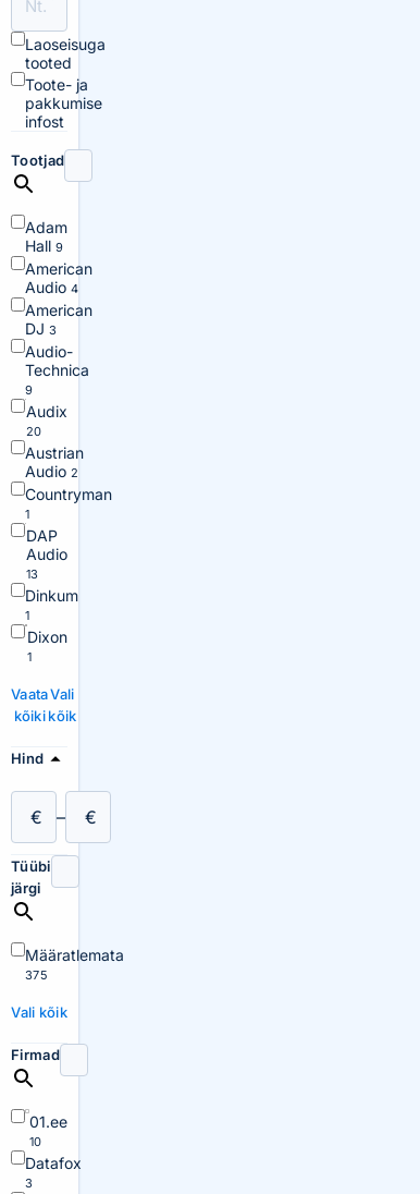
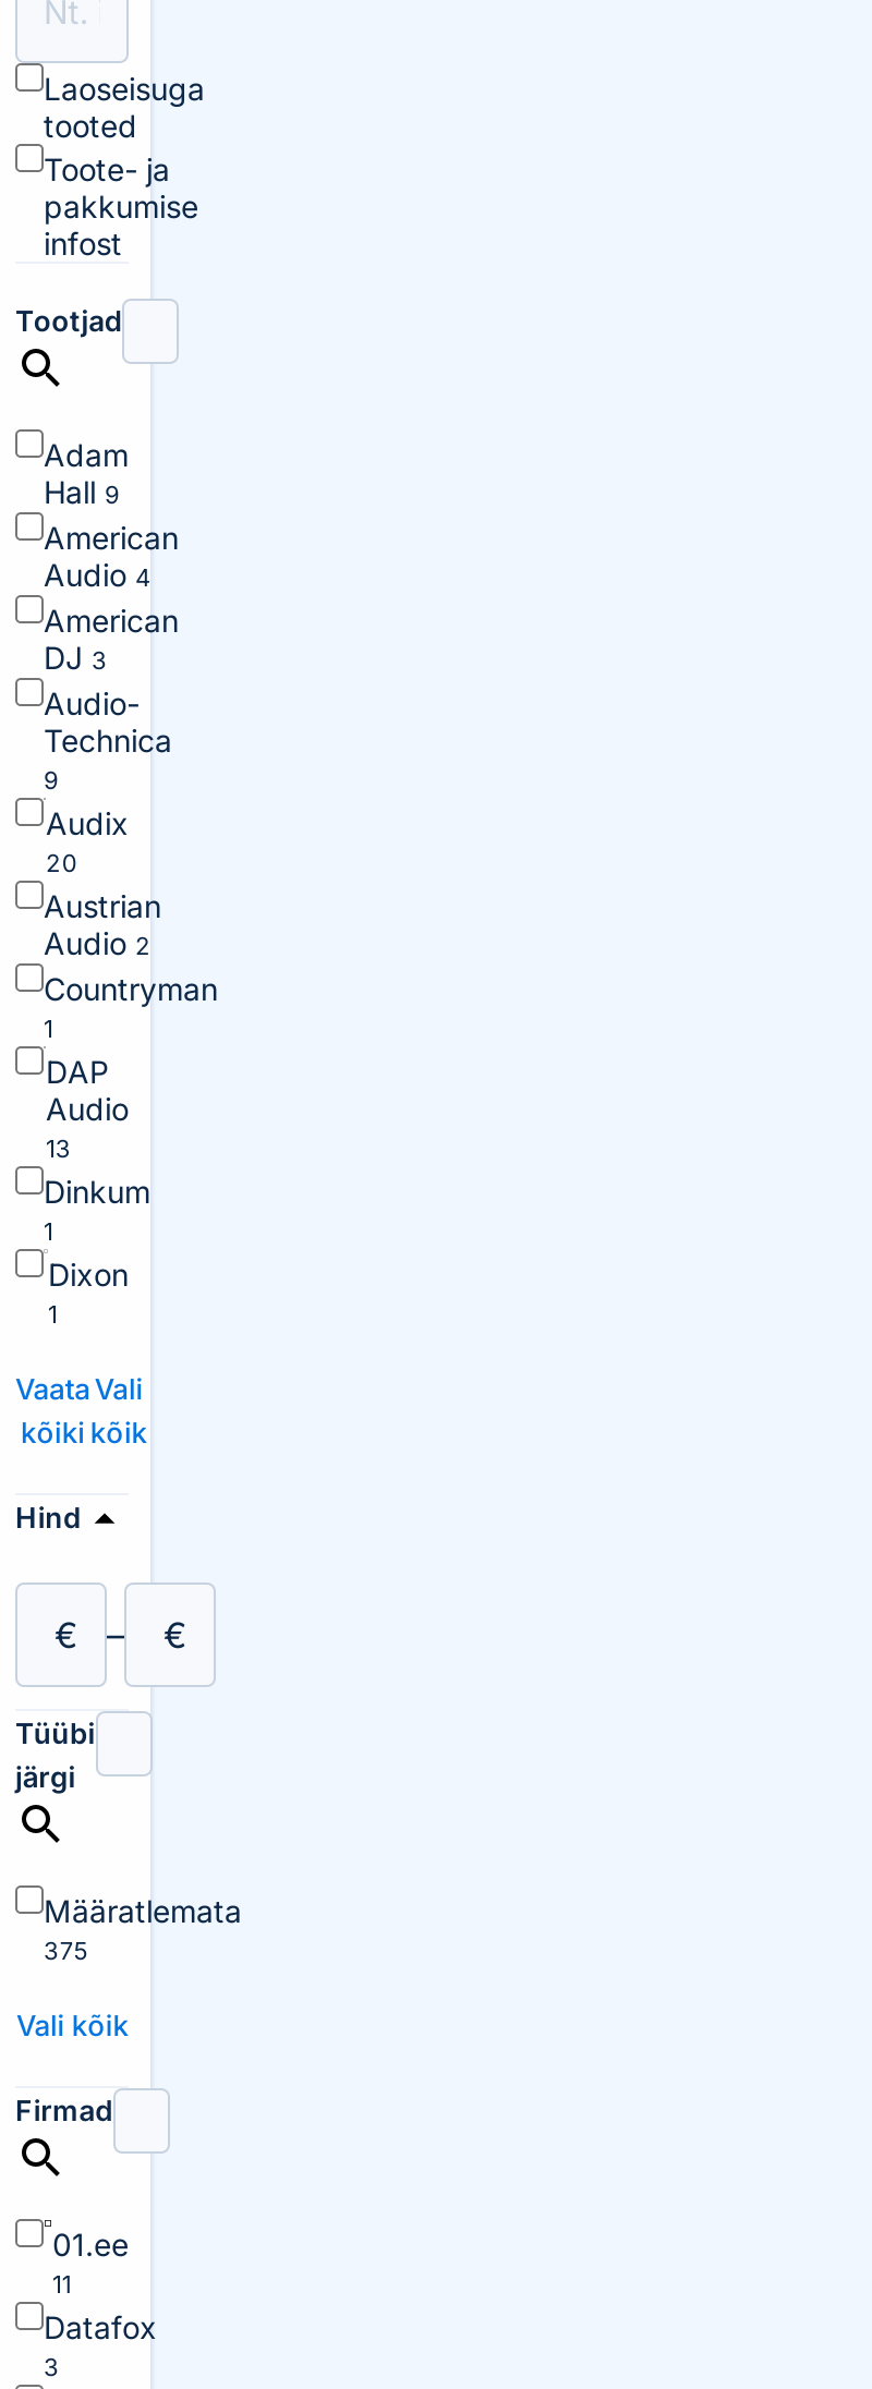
- 10
+ 11
